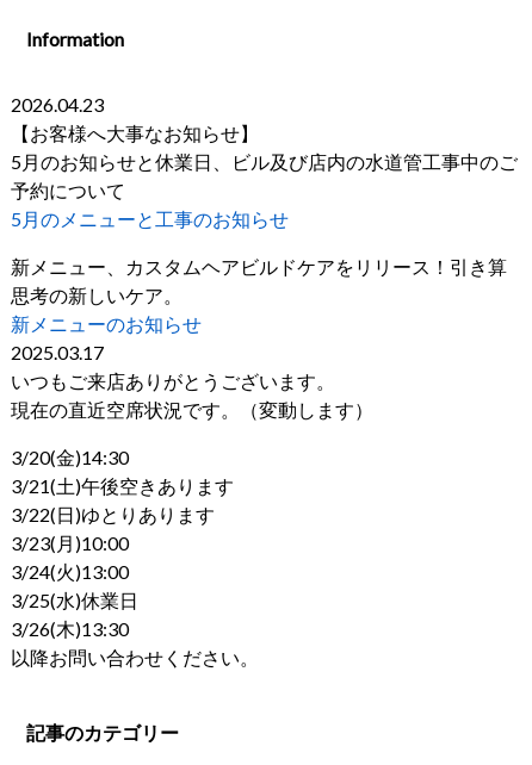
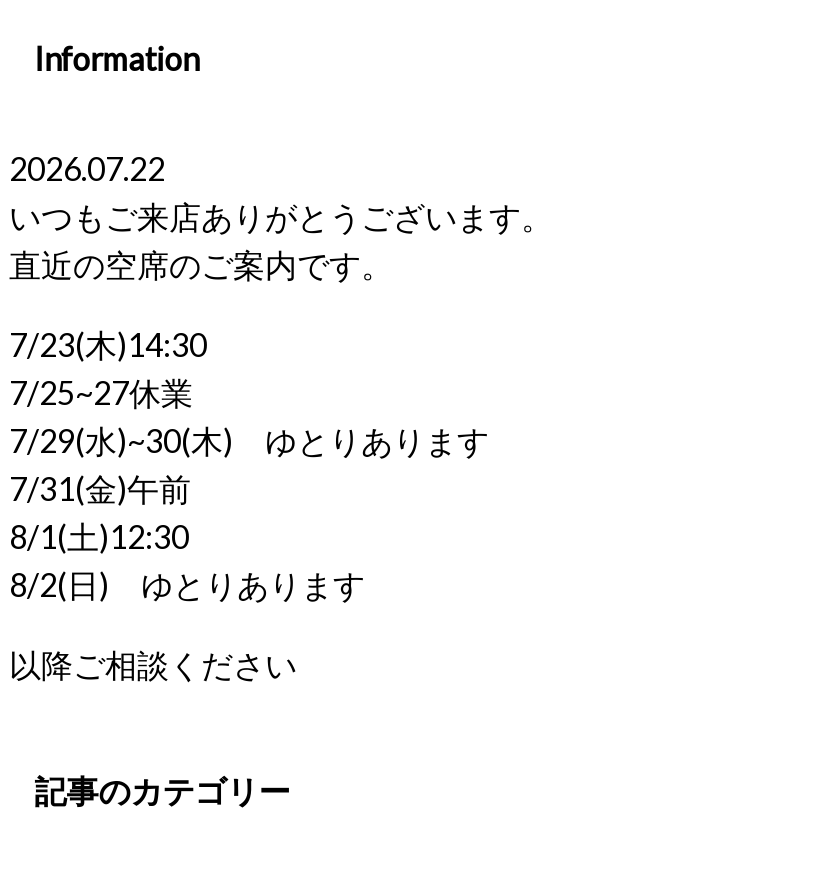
- 2026.04.23
- 【お客様へ大事なお知らせ】
- 5月のお知らせと休業日、ビル及び店内の水道管工事中のご
- 予約について
- 5月のメニューと工事のお知らせ
- 新メニュー、カスタムヘアビルドケアをリリース！引き算
- 思考の新しいケア。
- 新メニューのお知らせ
- 2025.03.17
+ 2026.07.22

- 現在の直近空席状況です。（変動します）
- 3/20(金)14:30
- 3/21(土)午後空きあります
- 3/22(日)ゆとりあります
- 3/23(月)10:00
- 3/24(火)13:00
- 3/25(水)休業日
- 3/26(木)13:30
- 以降お問い合わせください。
+ 直近の空席のご案内です。
+ 7/23(木)14:30
+ 7/25~27休業
+ 7/29(水)~30(木) ゆとりあります
+ 7/31(金)午前
+ 8/1(土)12:30
+ 8/2(日) ゆとりあります
+ 以降ご相談ください
